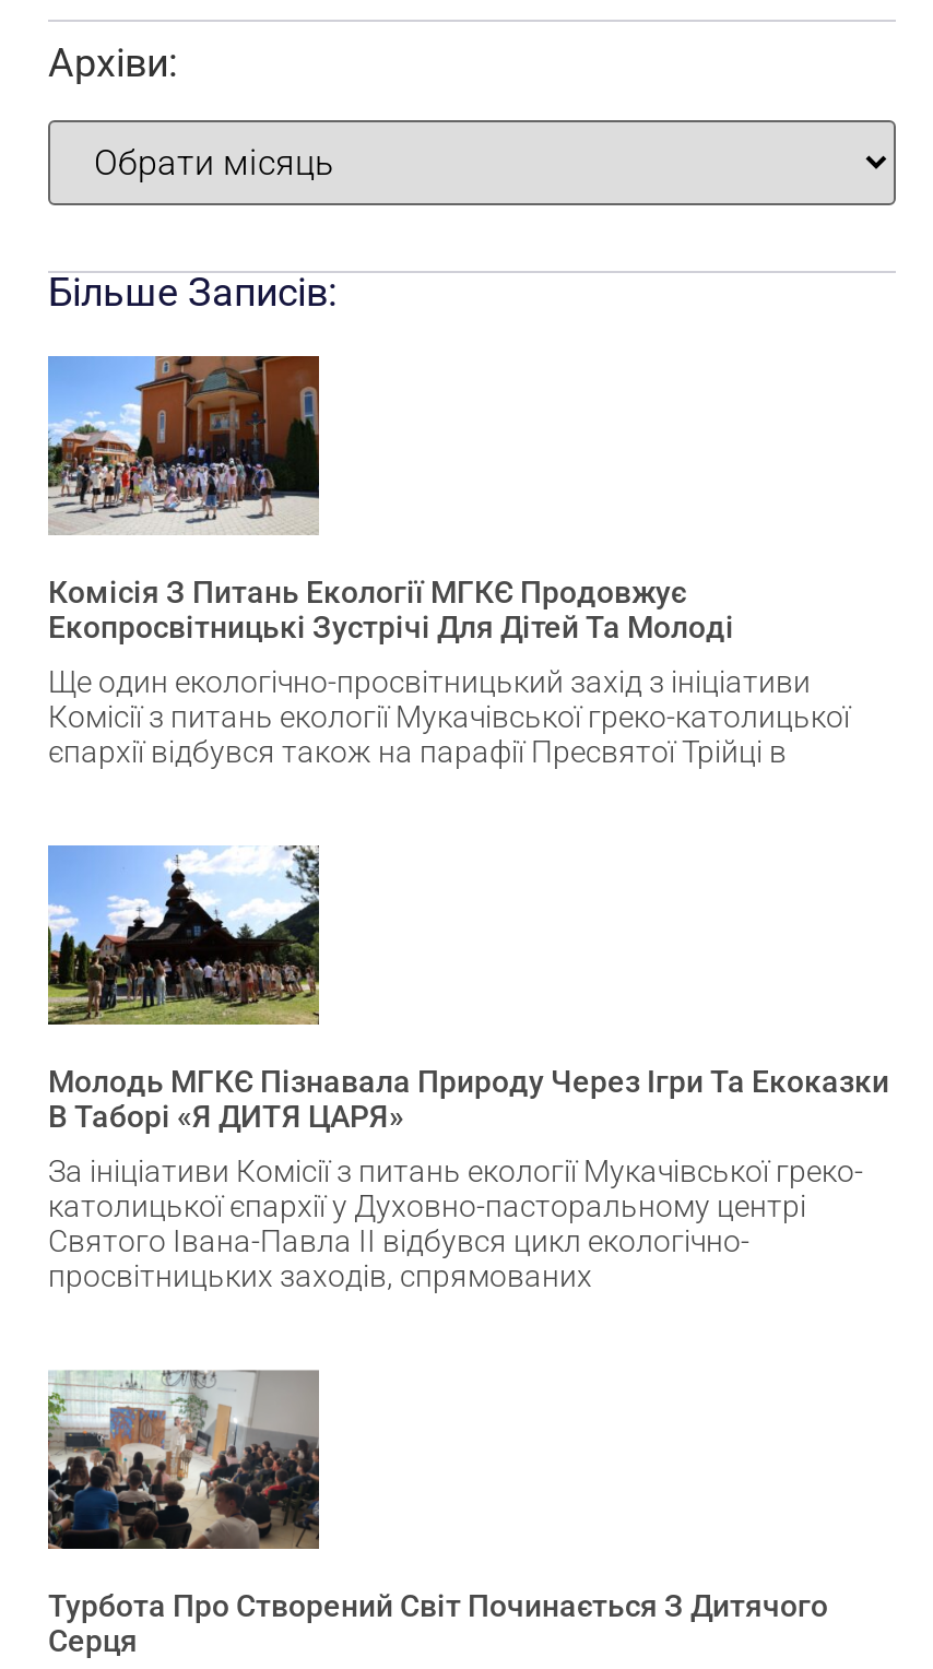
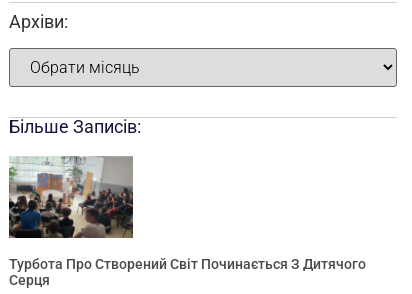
- [image]
- Комісія З Питань Екології МГКЄ Продовжує
- Екопросвітницькі Зустрічі Для Дітей Та Молоді
- Ще один екологічно-просвітницький захід з ініціативи
- Комісії з питань екології Мукачівської греко-католицької
- єпархії відбувся також на парафії Пресвятої Трійці в

- [image]
- Молодь МГКЄ Пізнавала Природу Через Ігри Та Екоказки
- В Таборі «Я ДИТЯ ЦАРЯ»
- За ініціативи Комісії з питань екології Мукачівської греко-
- католицької єпархії у Духовно-пасторальному центрі
- Святого Івана-Павла ІІ відбувся цикл екологічно-
- просвітницьких заходів, спрямованих
